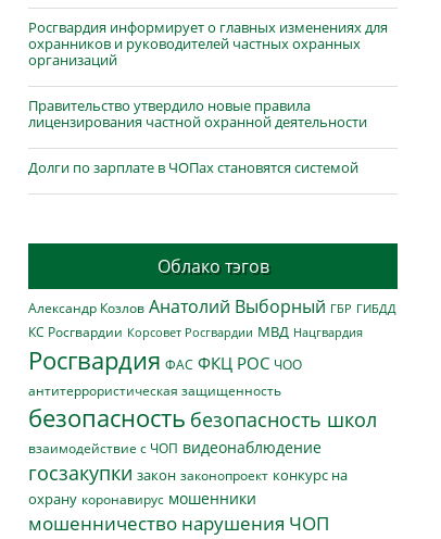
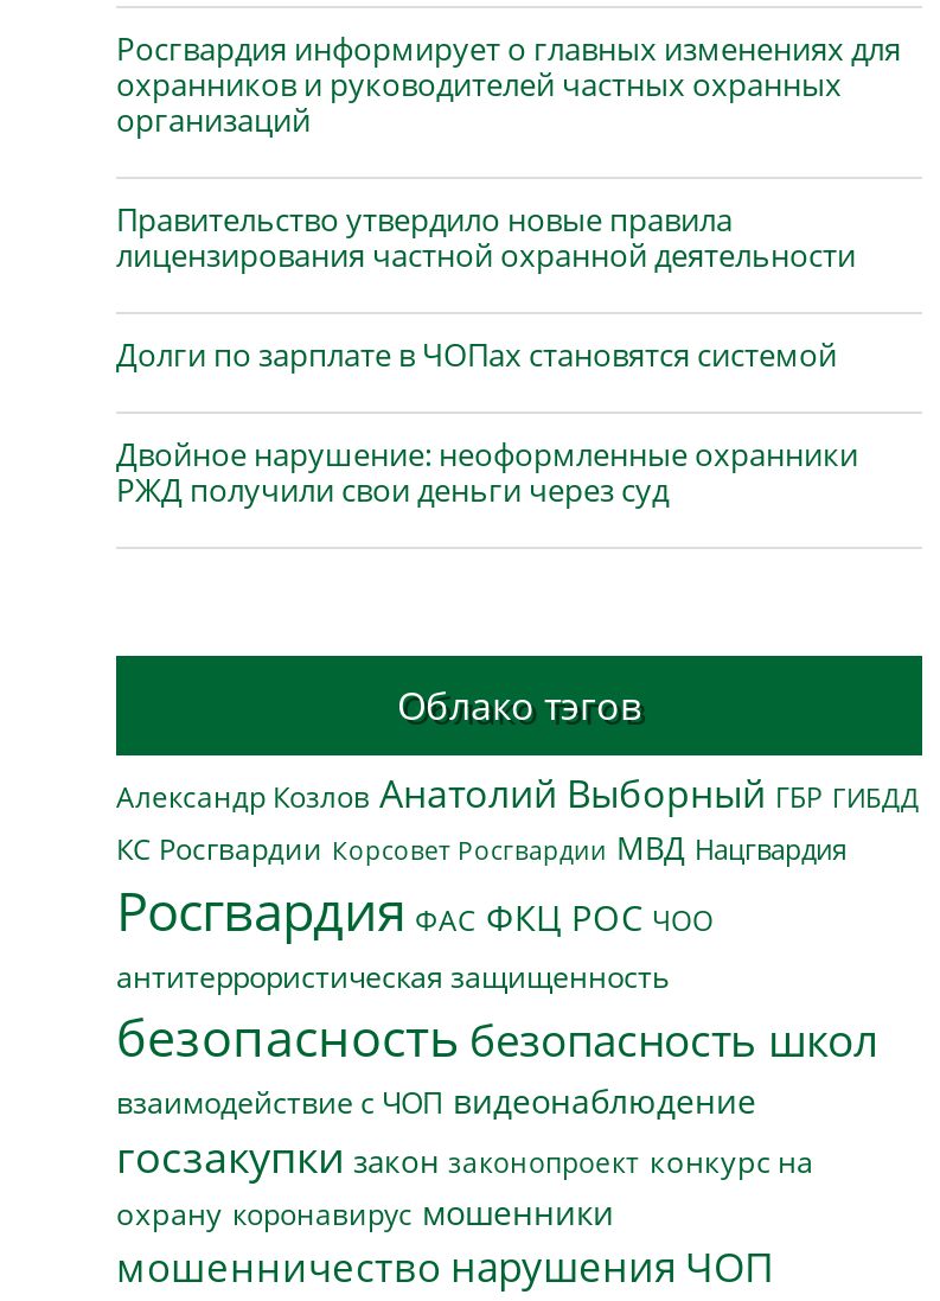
+ Двойное нарушение: неоформленные охранники
+ РЖД получили свои деньги через суд
